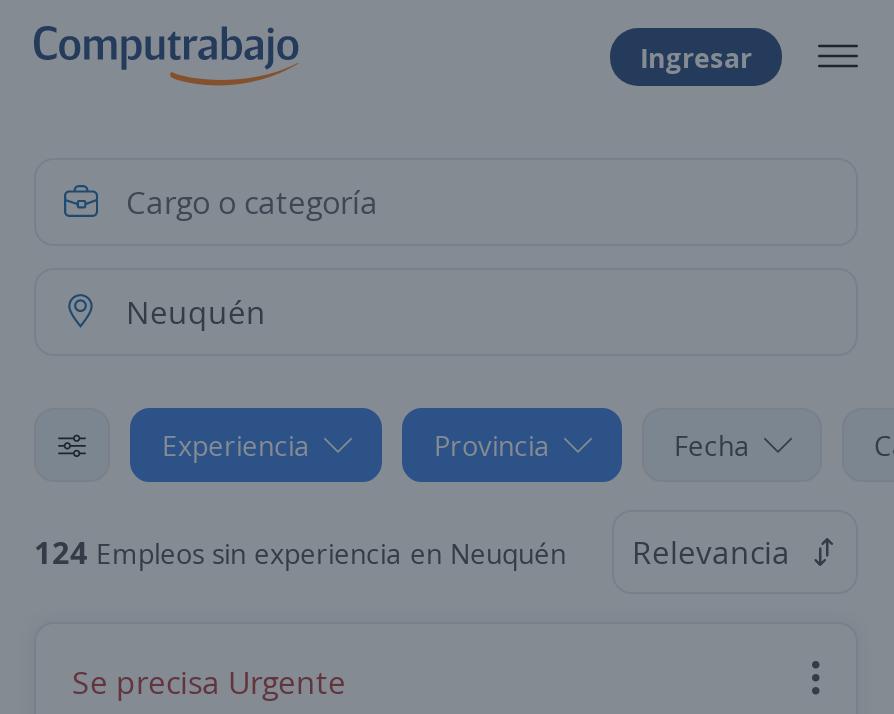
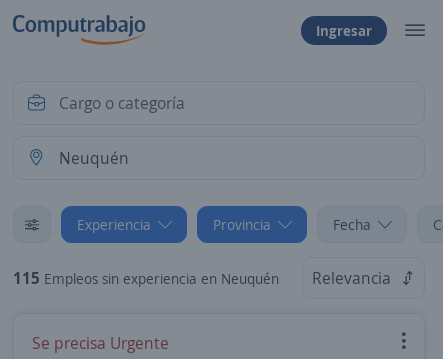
- 124 Empleos sin experiencia en Neuquén
+ 115 Empleos sin experiencia en Neuquén
